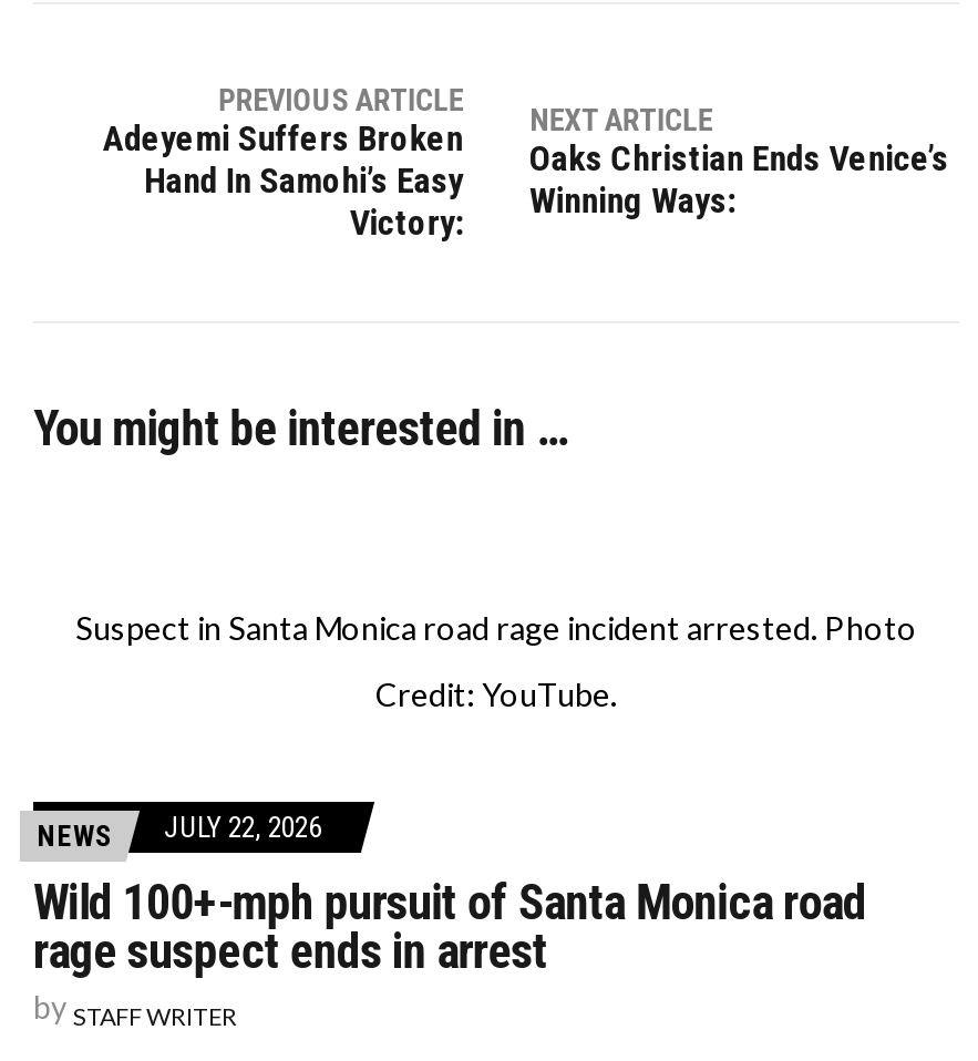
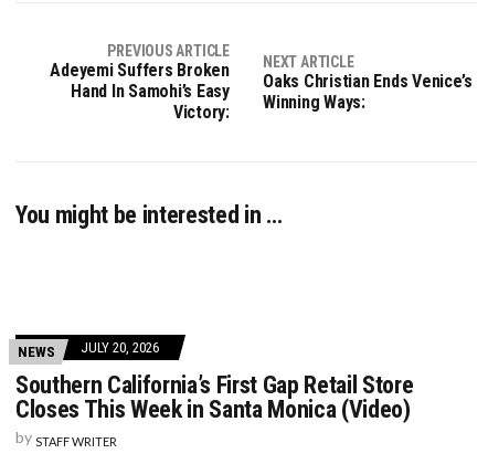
- Suspect in Santa Monica road rage incident arrested. Photo
- Credit: YouTube.

- NEWS JULY 22, 2026
+ NEWS JULY 20, 2026

- Wild 100+-mph pursuit of Santa Monica road
- rage suspect ends in arrest
+ Southern California’s First Gap Retail Store
+ Closes This Week in Santa Monica (Video)
